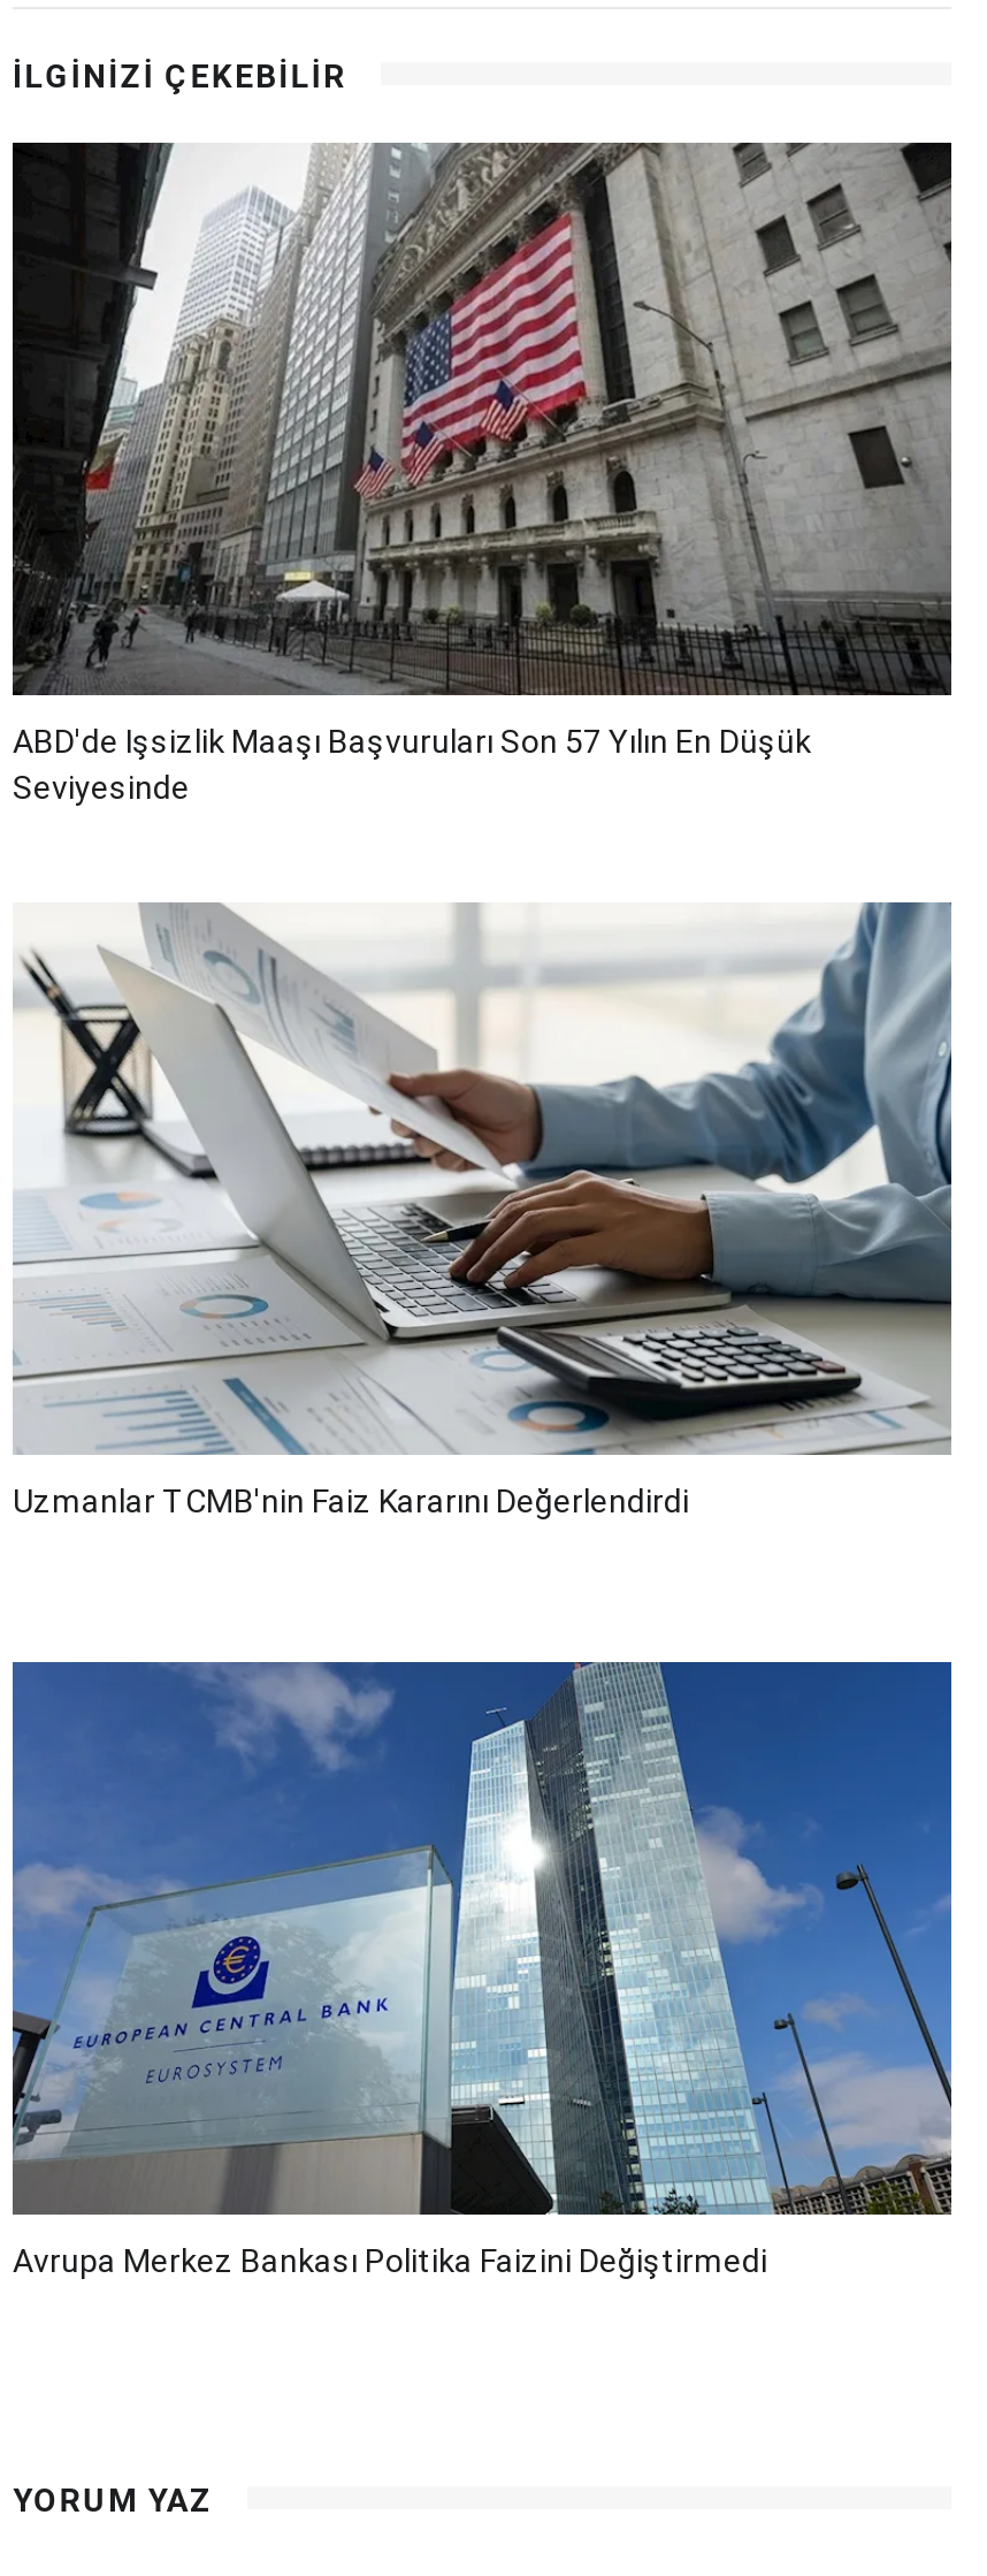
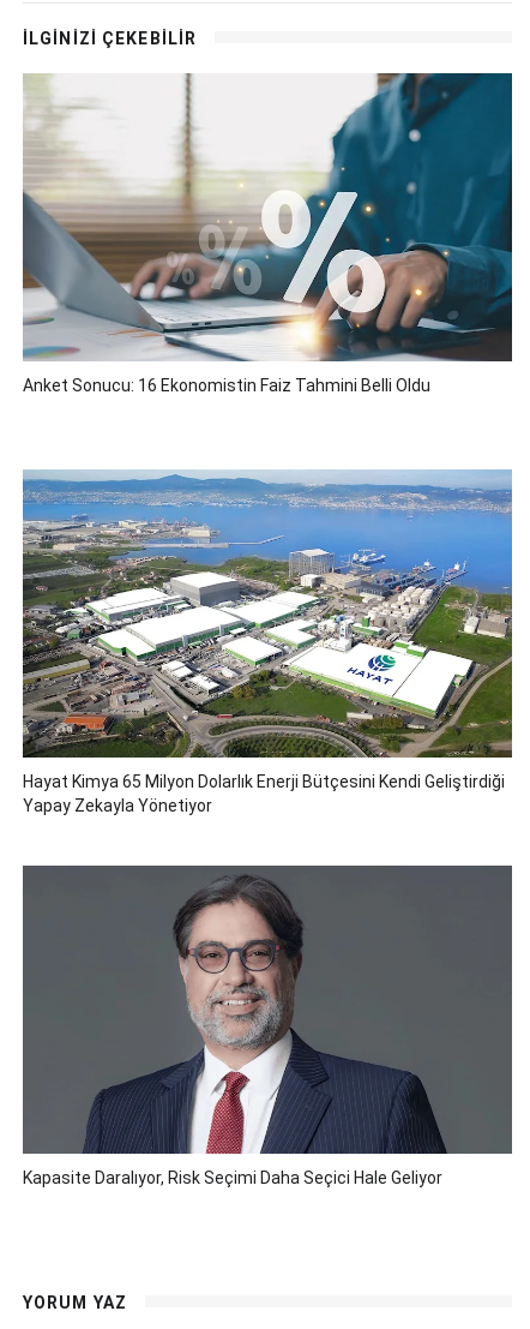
- [image]
- ABD'de Işsizlik Maaşı Başvuruları Son 57 Yılın En Düşük
- Seviyesinde
+ [image]
+ Anket Sonucu: 16 Ekonomistin Faiz Tahmini Belli Oldu

- [image]
- Uzmanlar TCMB'nin Faiz Kararını Değerlendirdi
+ [image]
+ Hayat Kimya 65 Milyon Dolarlık Enerji Bütçesini Kendi Geliştirdiği
+ Yapay Zekayla Yönetiyor

- [image]
- Avrupa Merkez Bankası Politika Faizini Değiştirmedi
+ [image]
+ Kapasite Daralıyor, Risk Seçimi Daha Seçici Hale Geliyor
